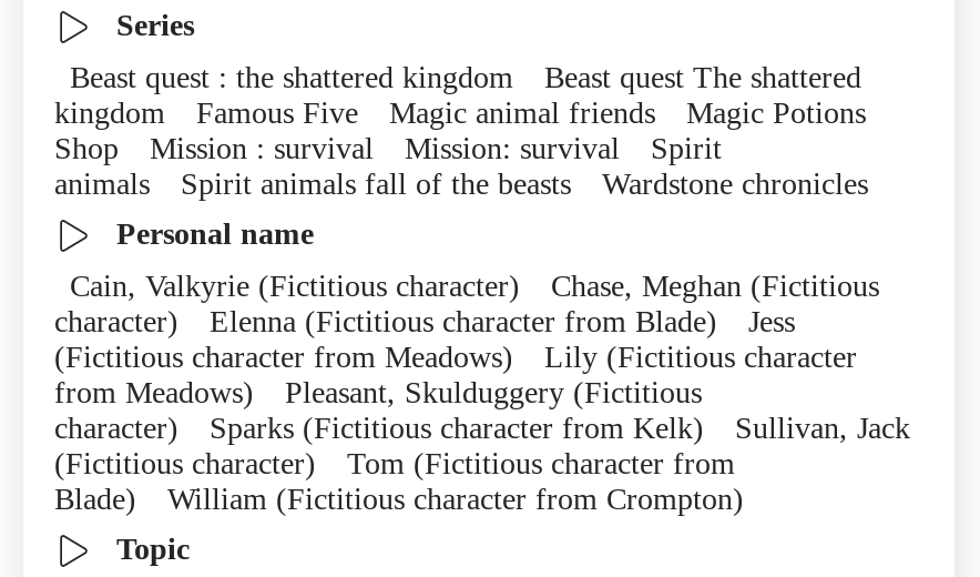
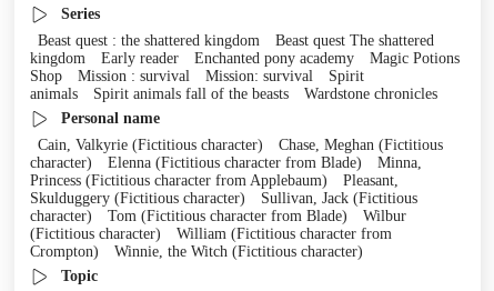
- Famous Five
- Magic animal friends
+ Early reader
+ Enchanted pony academy

- Jess
- (Fictitious character from Meadows)
- Lily (Fictitious character
- from Meadows)
- Pleasant, Skulduggery (Fictitious
+ Minna,
+ Princess (Fictitious character from Applebaum)
+ Pleasant,
+ Skulduggery (Fictitious character)
+ Sullivan, Jack (Fictitious

- Sparks (Fictitious character from Kelk)
- Sullivan, Jack
+ Tom (Fictitious character from Blade)
+ Wilbur

- Tom (Fictitious character from
- Blade)
- William (Fictitious character from Crompton)
+ William (Fictitious character from
+ Crompton)
+ Winnie, the Witch (Fictitious character)
